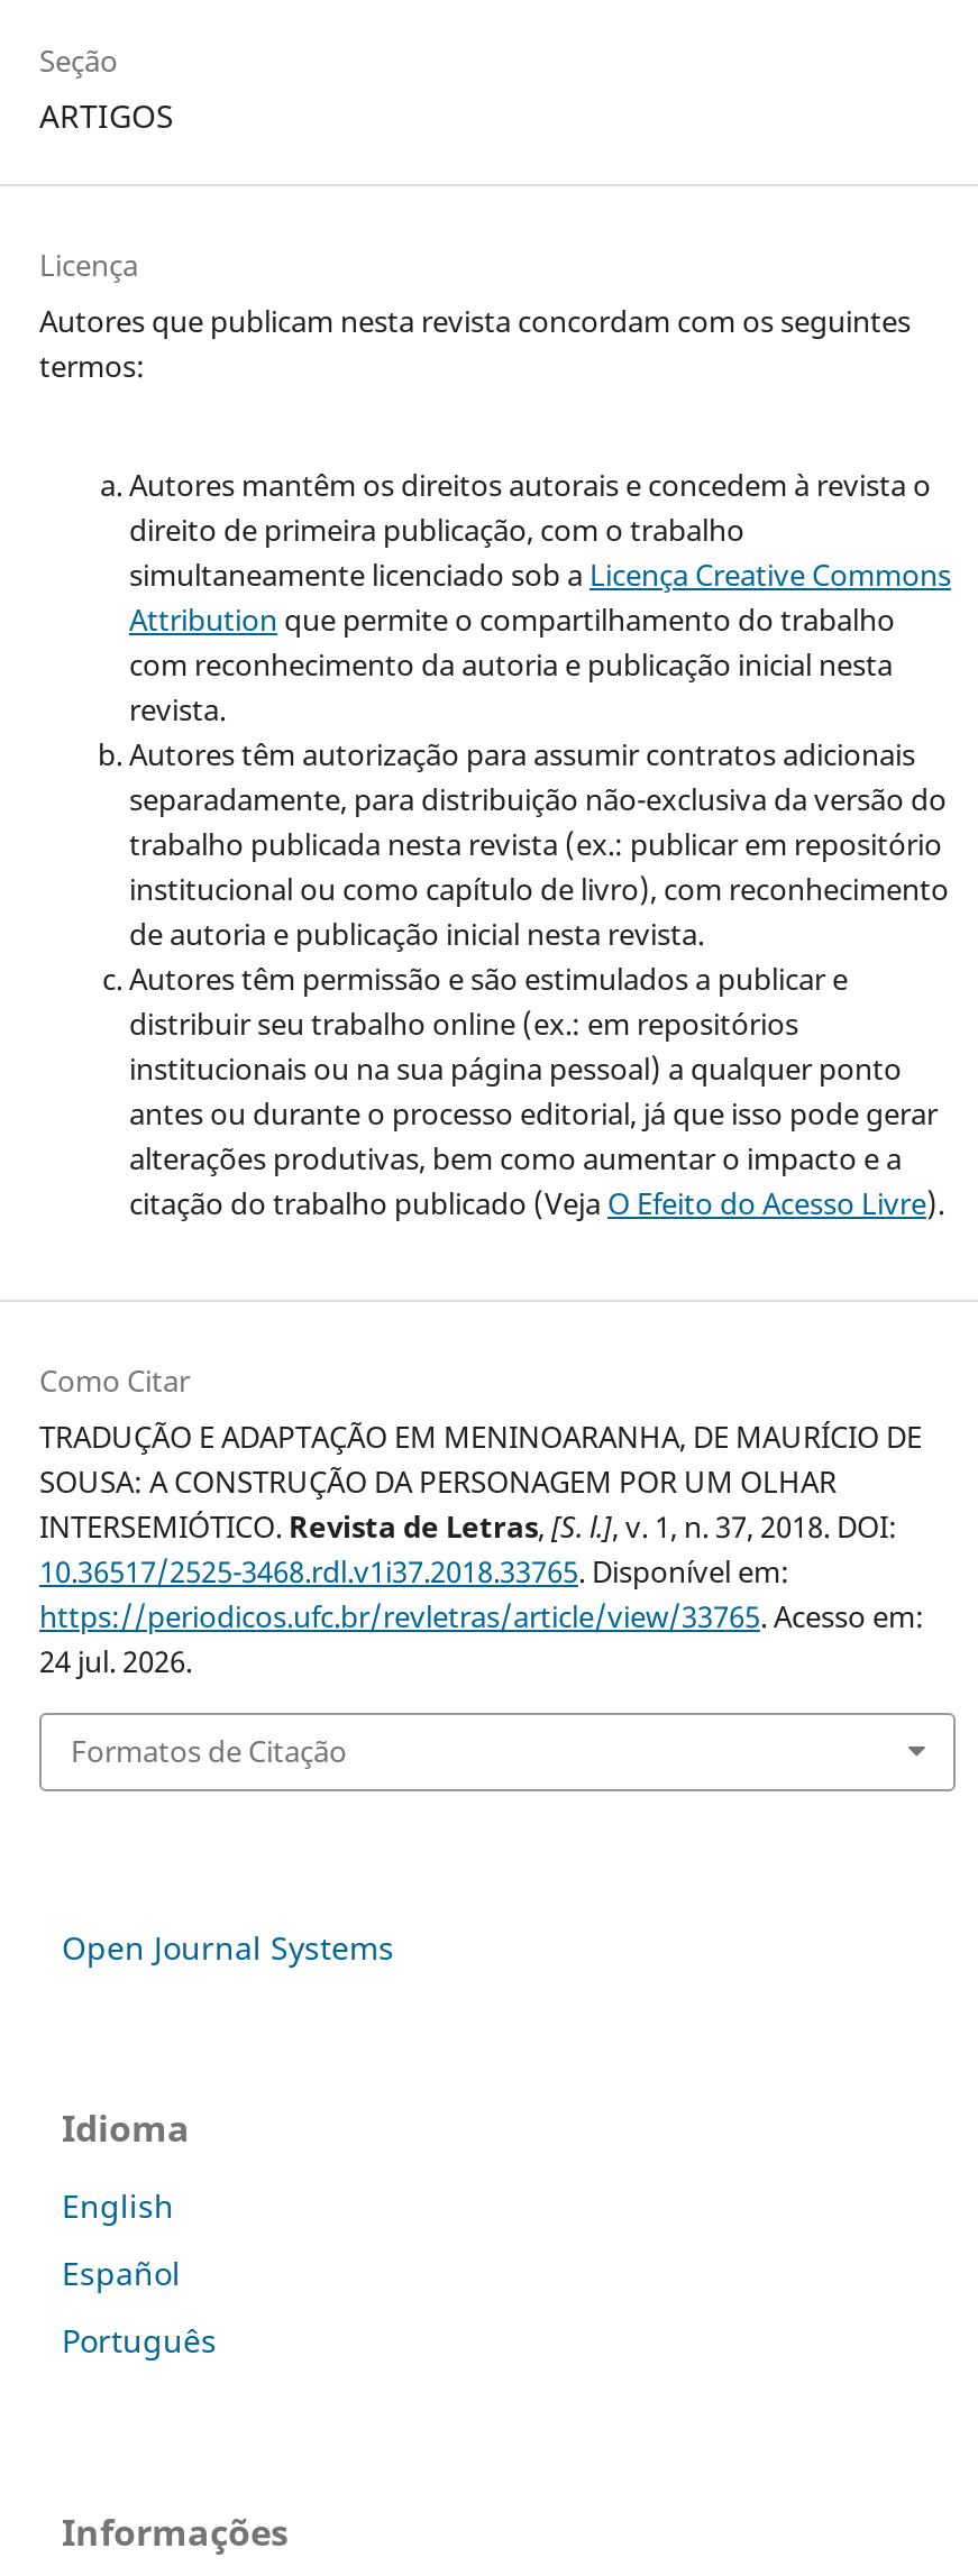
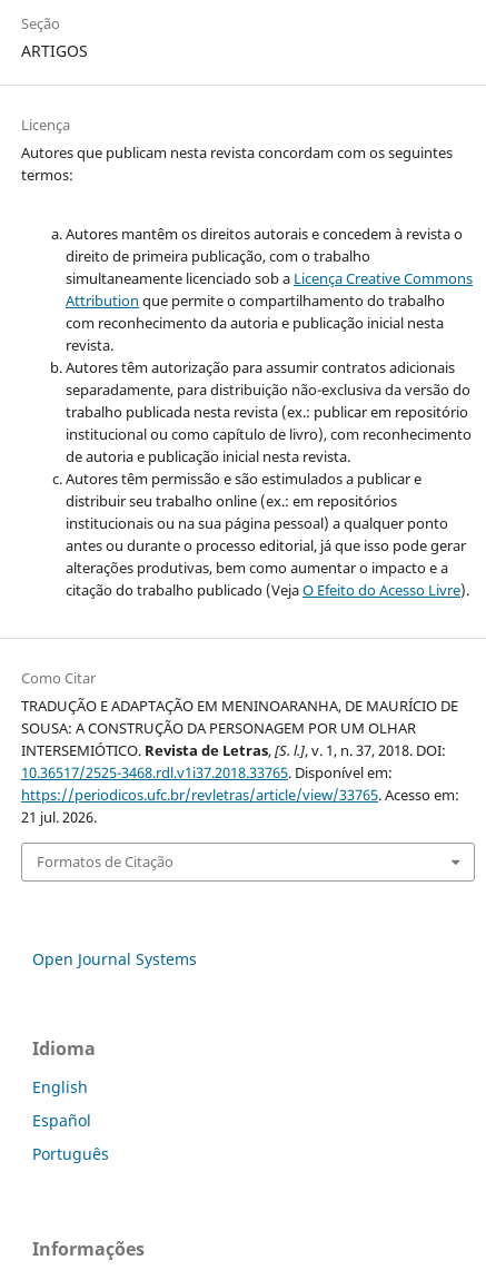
- 24 jul. 2026.
+ 21 jul. 2026.
